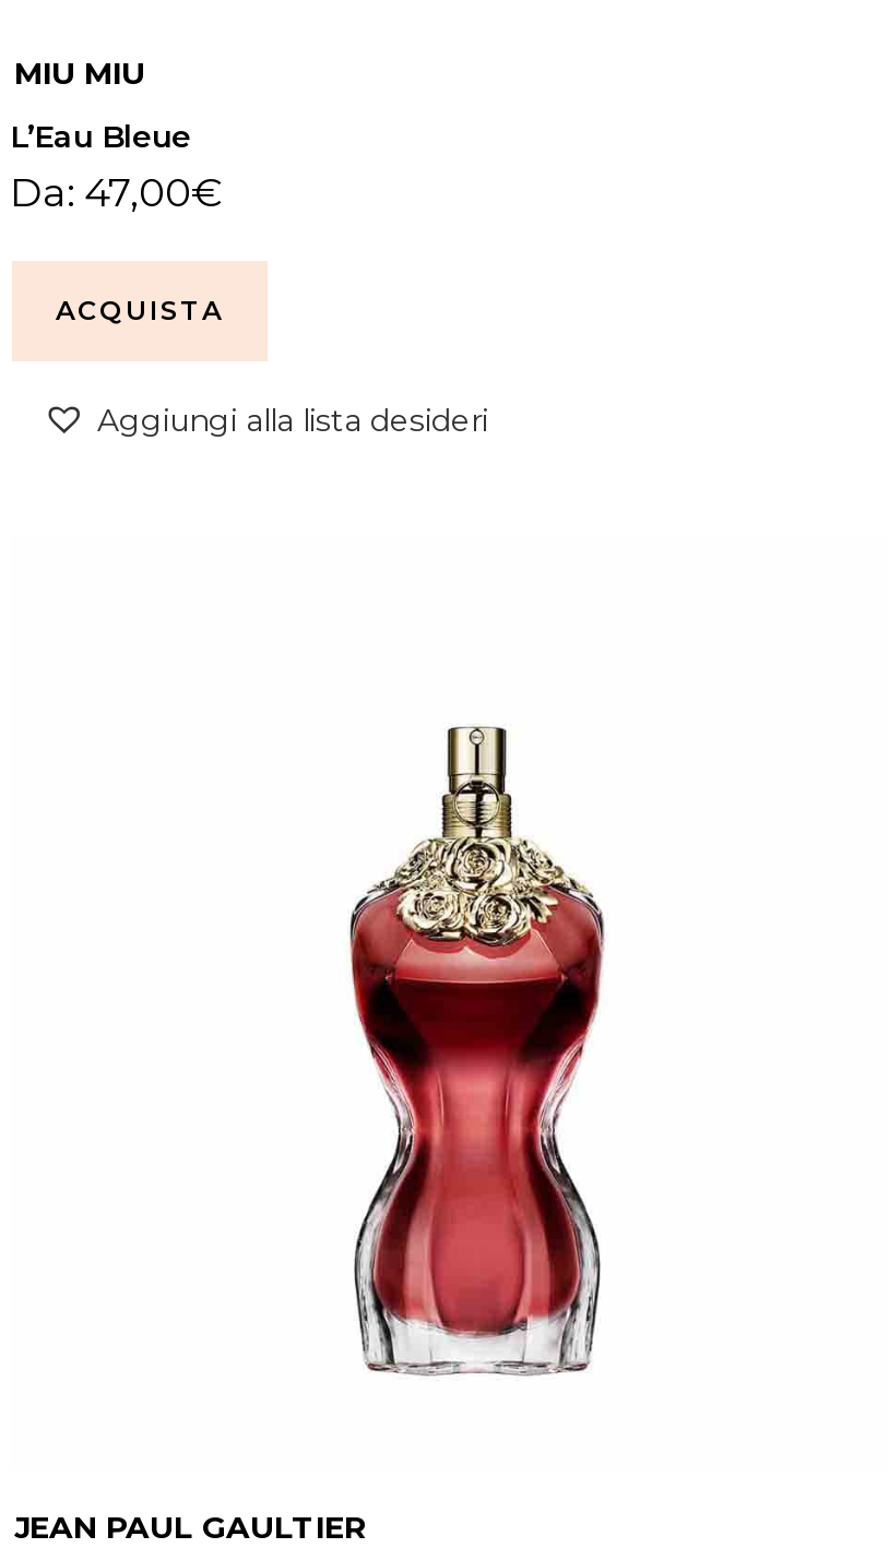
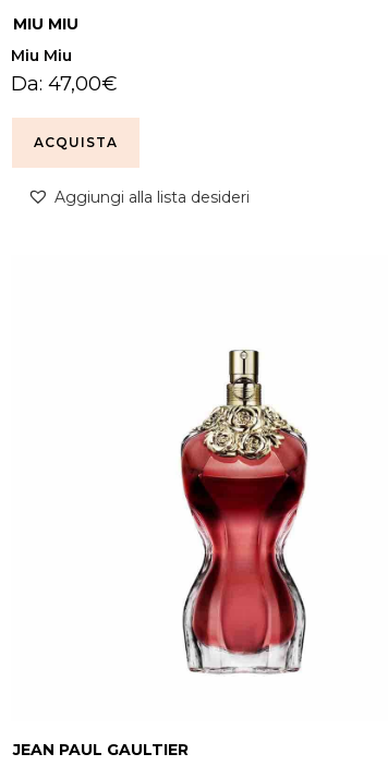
- L’Eau Bleue
+ Miu Miu
